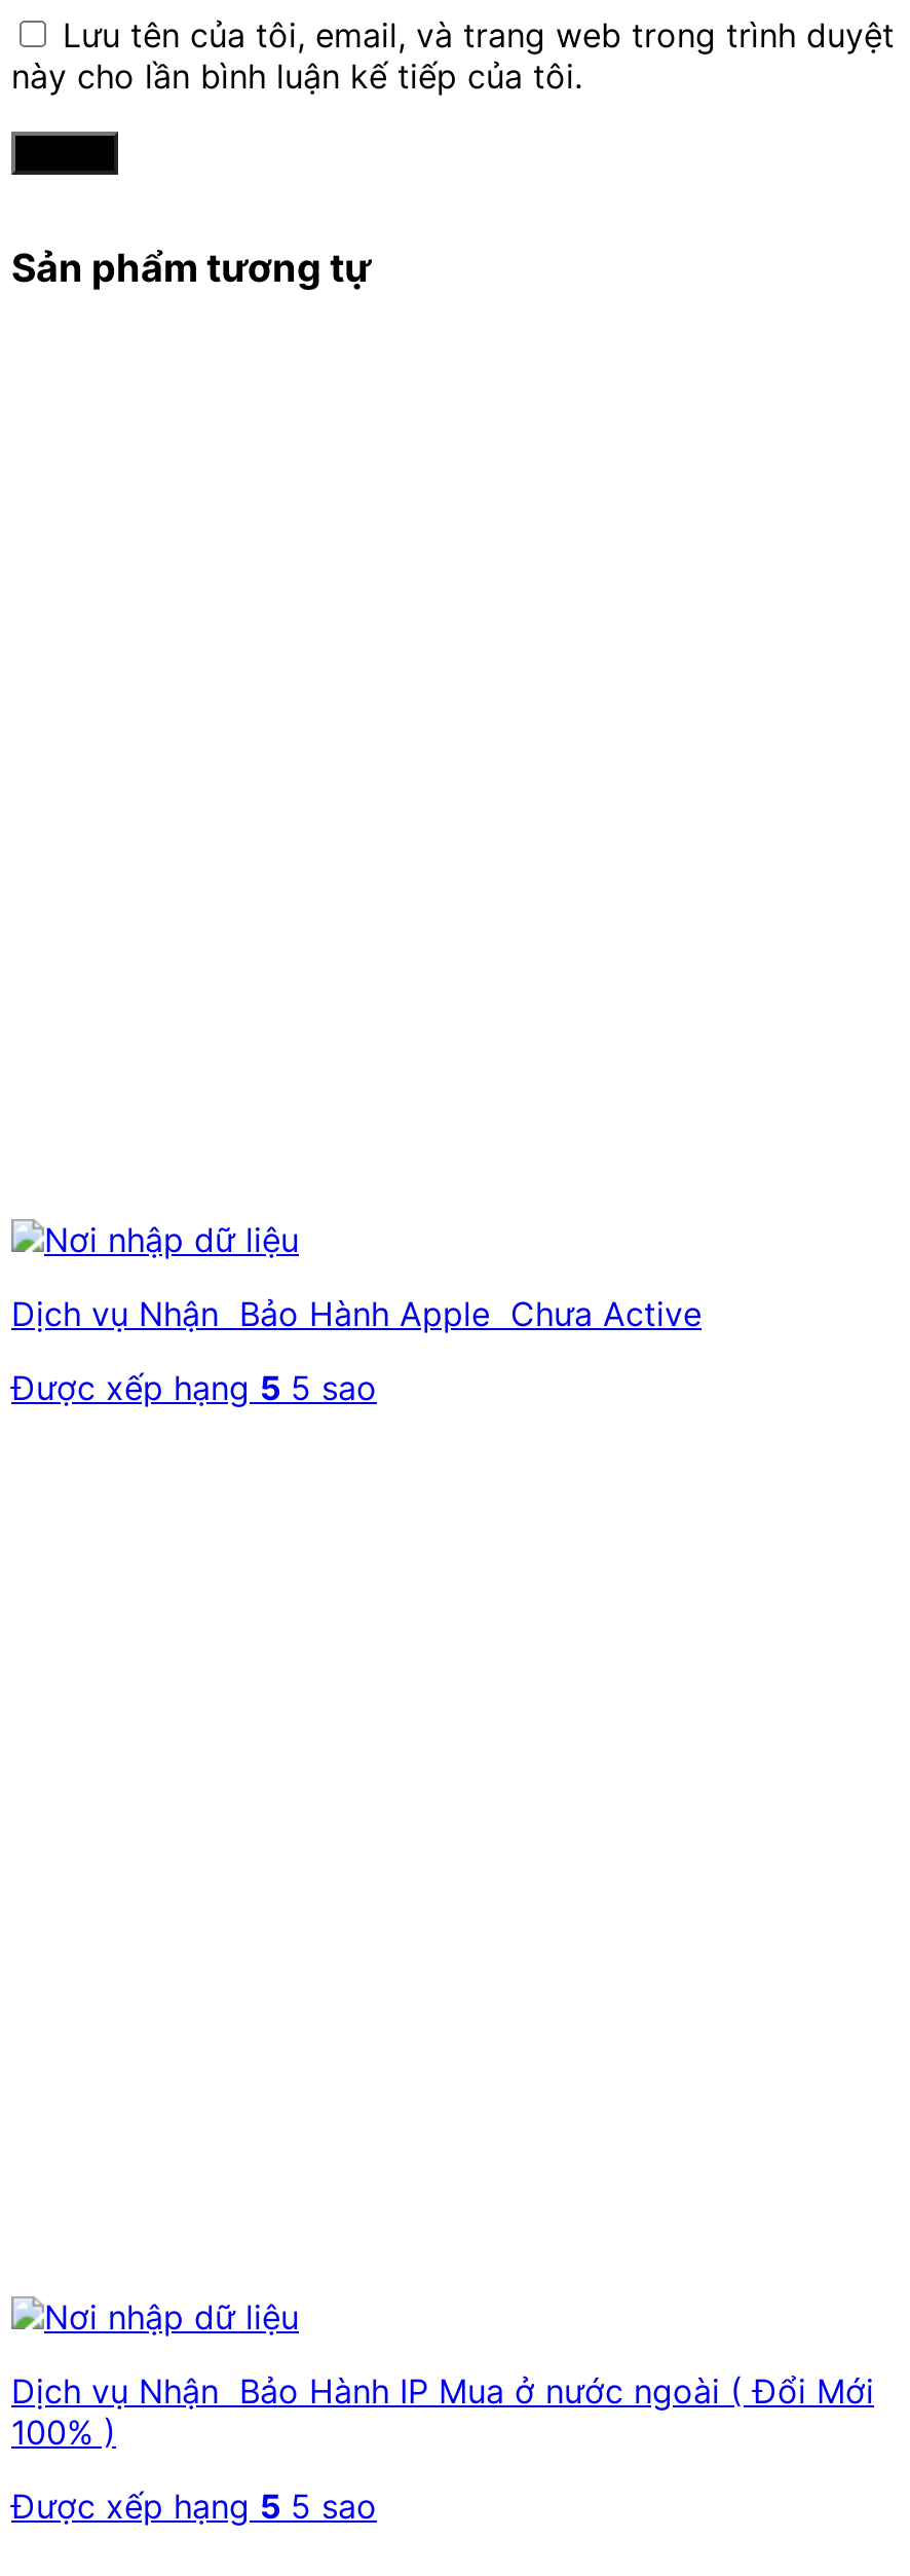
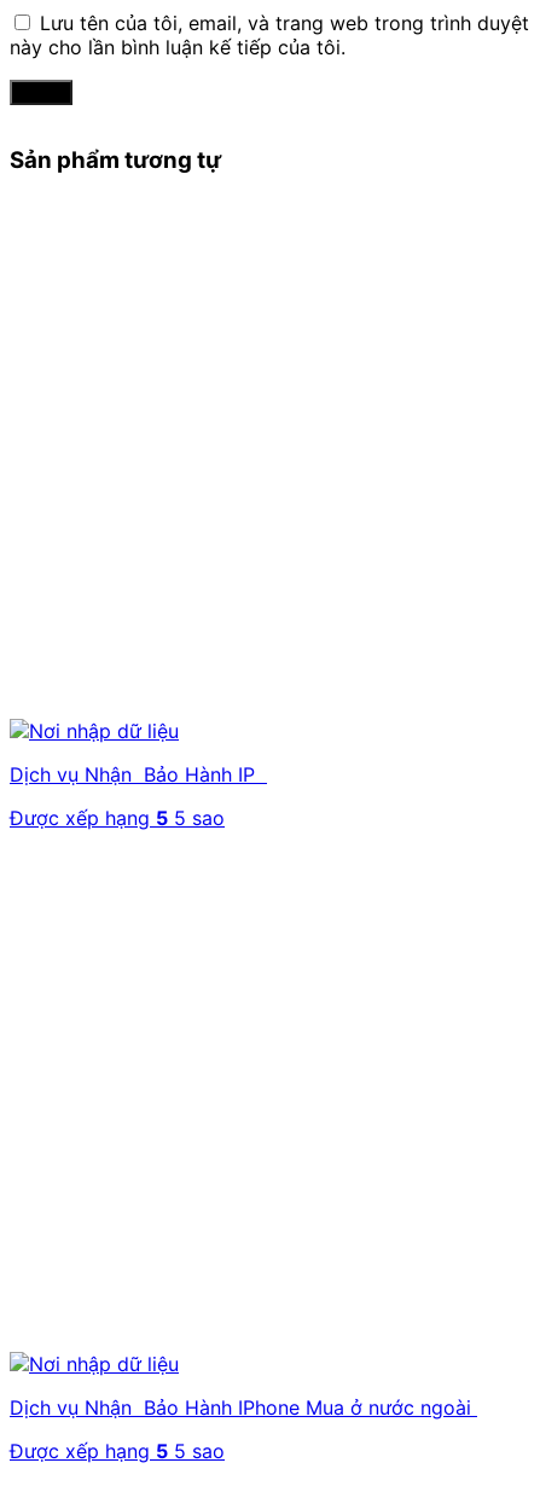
- Dịch vụ Nhận Bảo Hành Apple Chưa Active
+ Dịch vụ Nhận Bảo Hành IP

- Dịch vụ Nhận Bảo Hành IP Mua ở nước ngoài ( Đổi Mới
- 100% )
+ Dịch vụ Nhận Bảo Hành IPhone Mua ở nước ngoài
